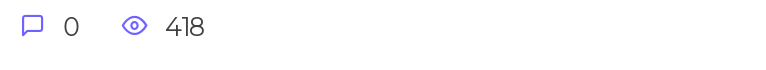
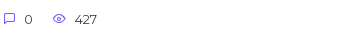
- 418
+ 427
